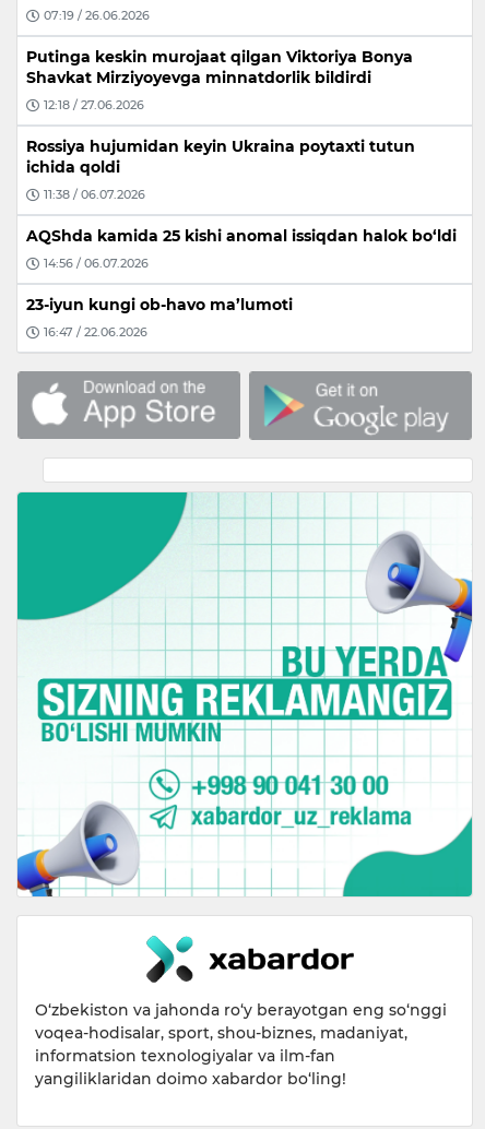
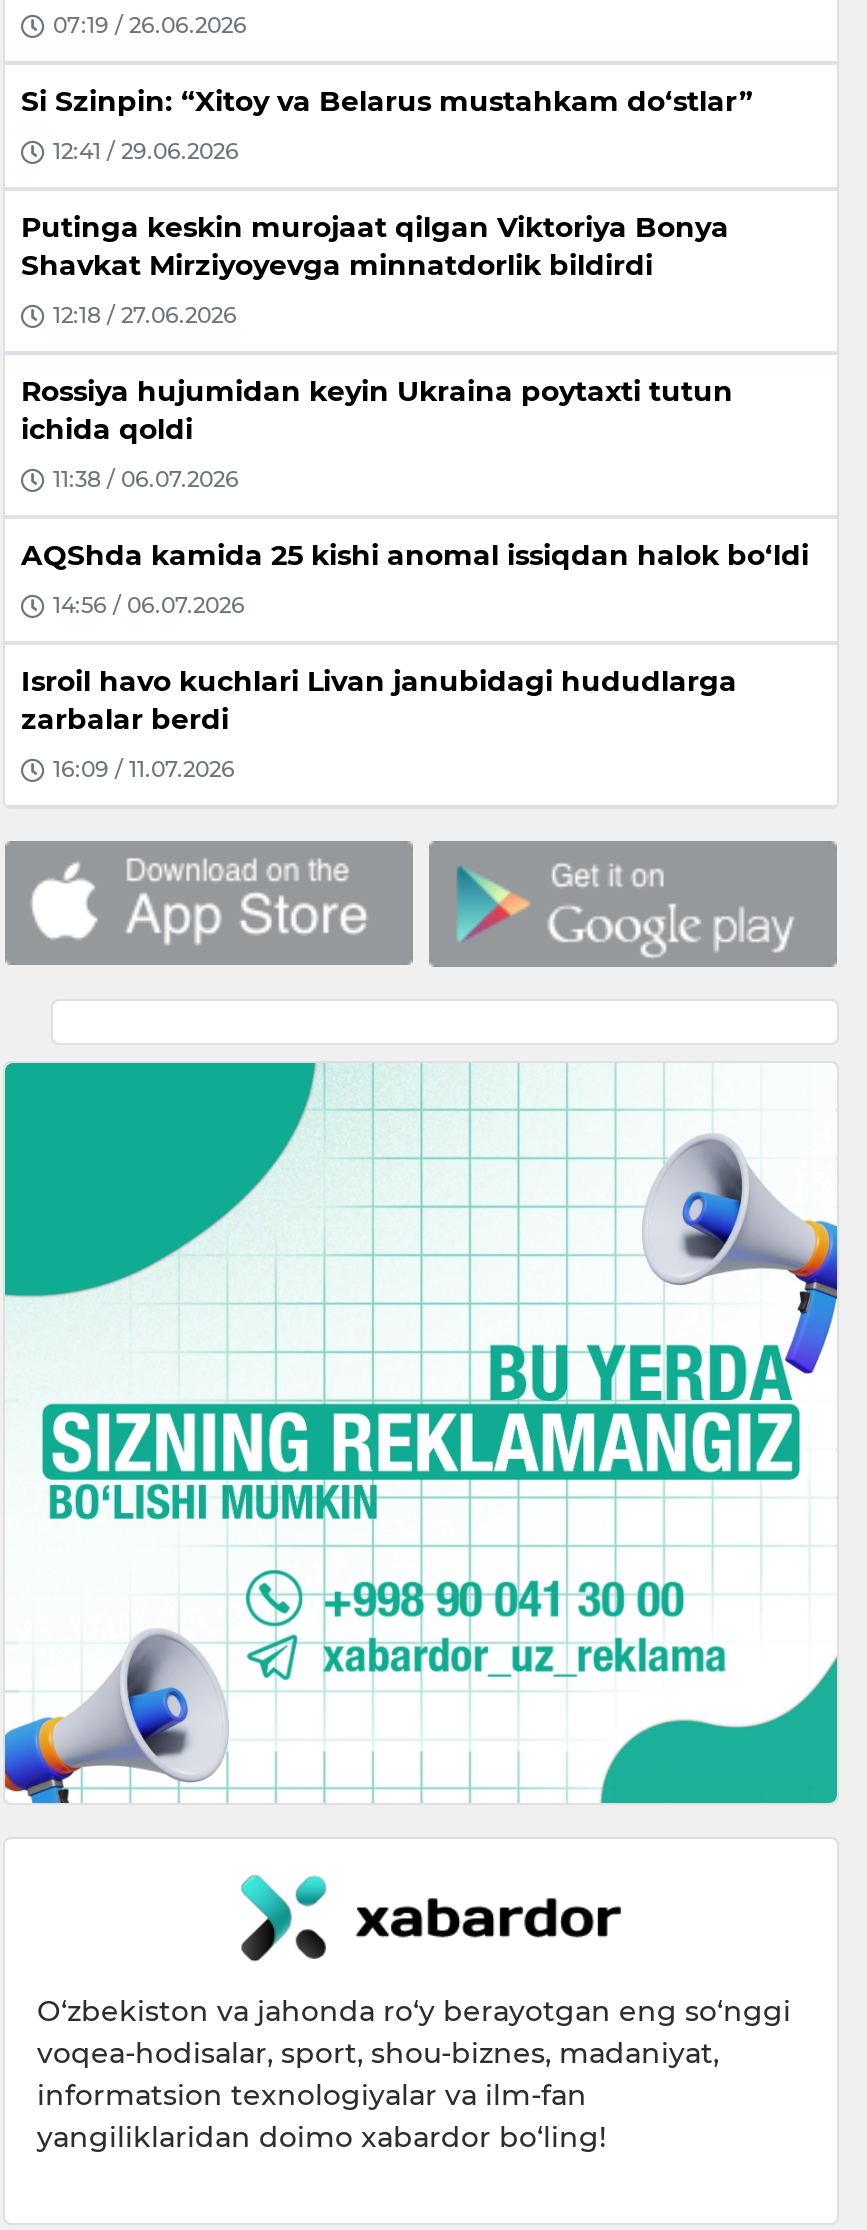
+ Si Szinpin: “Xitoy va Belarus mustahkam do‘stlar”
+ 12:41 / 29.06.2026

- 23-iyun kungi ob-havo ma’lumoti
+ Isroil havo kuchlari Livan janubidagi hududlarga
+ zarbalar berdi

- 16:47 / 22.06.2026
+ 16:09 / 11.07.2026
